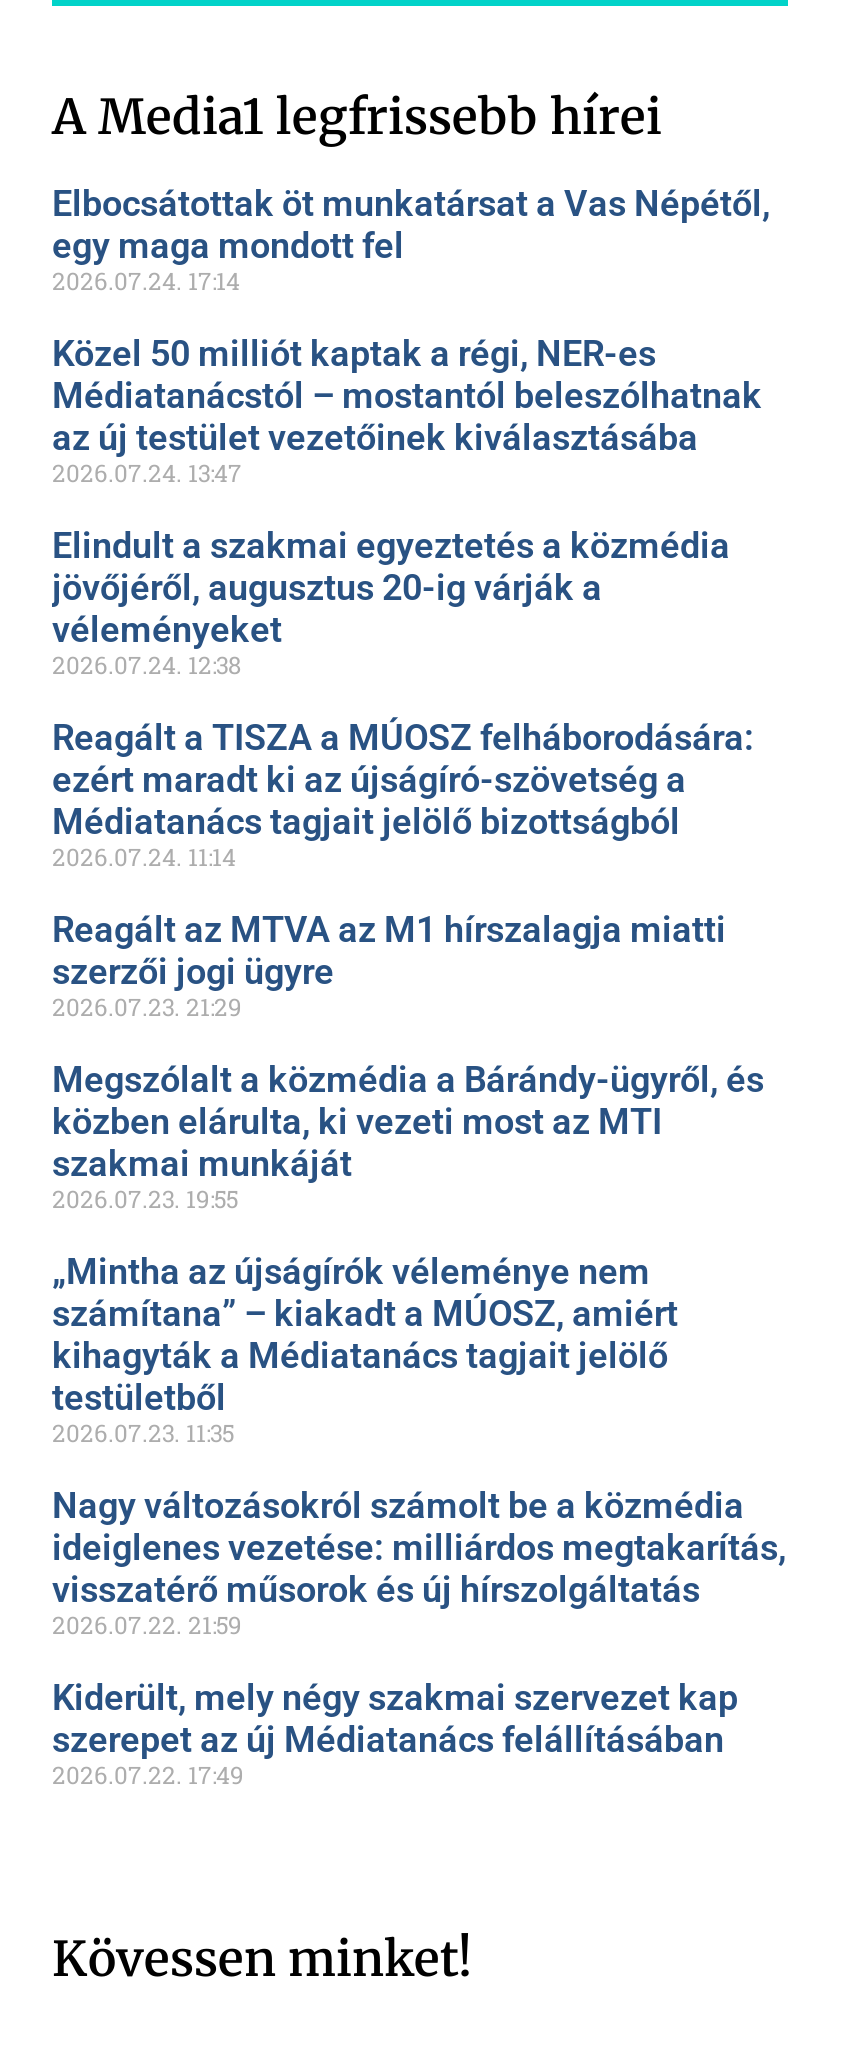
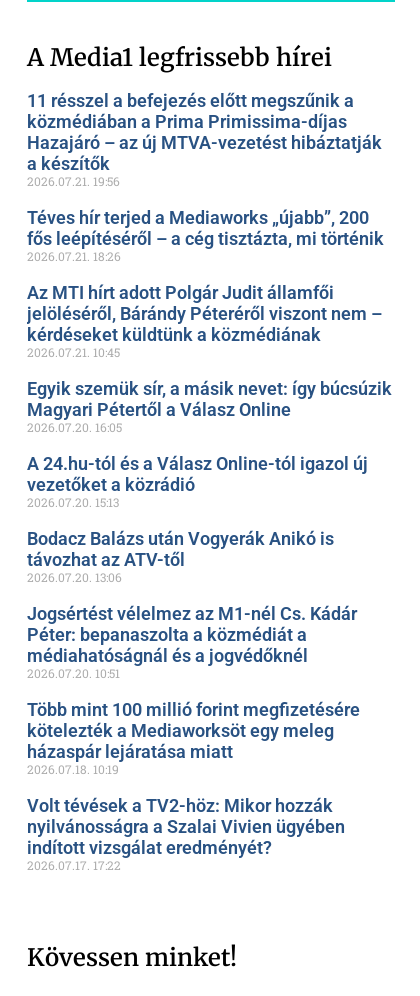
- Elbocsátottak öt munkatársat a Vas Népétől,
- egy maga mondott fel
- 2026.07.24.17:14
+ 11 résszel a befejezés előtt megszűnik a
+ közmédiában a Prima Primissima-díjas
+ Hazajáró – az új MTVA-vezetést hibáztatják
+ a készítők
+ 2026.07.21. 19:56

- Közel 50 milliót kaptak a régi, NER-es
- Médiatanácstól – mostantól beleszólhatnak
- az új testület vezetőinek kiválasztásába
- 2026.07.24. 13:47
+ Téves hír terjed a Mediaworks „újabb”, 200
+ fős leépítéséről – a cég tisztázta, mi történik
+ 2026.07.21. 18:26

- Elindult a szakmai egyeztetés a közmédia
- jövőjéről, augusztus 20-ig várják a
- véleményeket
- 2026.07.24. 12:38
+ Az MTI hírt adott Polgár Judit államfői
+ jelöléséről, Bárándy Péteréről viszont nem –
+ kérdéseket küldtünk a közmédiának
+ 2026.07.21. 10:45

- Reagált a TISZA a MÚOSZ felháborodására:
- ezért maradt ki az újságíró-szövetség a
- Médiatanács tagjait jelölő bizottságból
- 2026.07.24. 11:14
+ Egyik szemük sír, a másik nevet: így búcsúzik
+ Magyari Pétertől a Válasz Online
+ 2026.07.20. 16:05

- Reagált az MTVA az M1 hírszalagja miatti
- szerzői jogi ügyre
- 2026.07.23.21:29
+ A 24.hu-tól és a Válasz Online-tól igazol új
+ vezetőket a közrádió
+ 2026.07.20.15:13

- Megszólalt a közmédia a Bárándy-ügyről, és
- közben elárulta, ki vezeti most az MTI
- szakmai munkáját
- 2026.07.23. 19:55
+ Bodacz Balázs után Vogyerák Anikó is
+ távozhat az ATV-től
+ 2026.07.20. 13:06

- „Mintha az újságírók véleménye nem
- számítana” – kiakadt a MÚOSZ, amiért
- kihagyták a Médiatanács tagjait jelölő
- testületből
- 2026.07.23. 11:35
+ Jogsértést vélelmez az M1-nél Cs. Kádár
+ Péter: bepanaszolta a közmédiát a
+ médiahatóságnál és a jogvédőknél
+ 2026.07.20. 10:51

- Nagy változásokról számolt be a közmédia
- ideiglenes vezetése: milliárdos megtakarítás,
- visszatérő műsorok és új hírszolgáltatás
- 2026.07.22. 21:59
+ Több mint 100 millió forint megfizetésére
+ kötelezték a Mediaworksöt egy meleg
+ házaspár lejáratása miatt
+ 2026.07.18. 10:19

- Kiderült, mely négy szakmai szervezet kap
- szerepet az új Médiatanács felállításában
- 2026.07.22. 17:49
+ Volt tévések a TV2-höz: Mikor hozzák
+ nyilvánosságra a Szalai Vivien ügyében
+ indított vizsgálat eredményét?
+ 2026.07.17. 17:22
